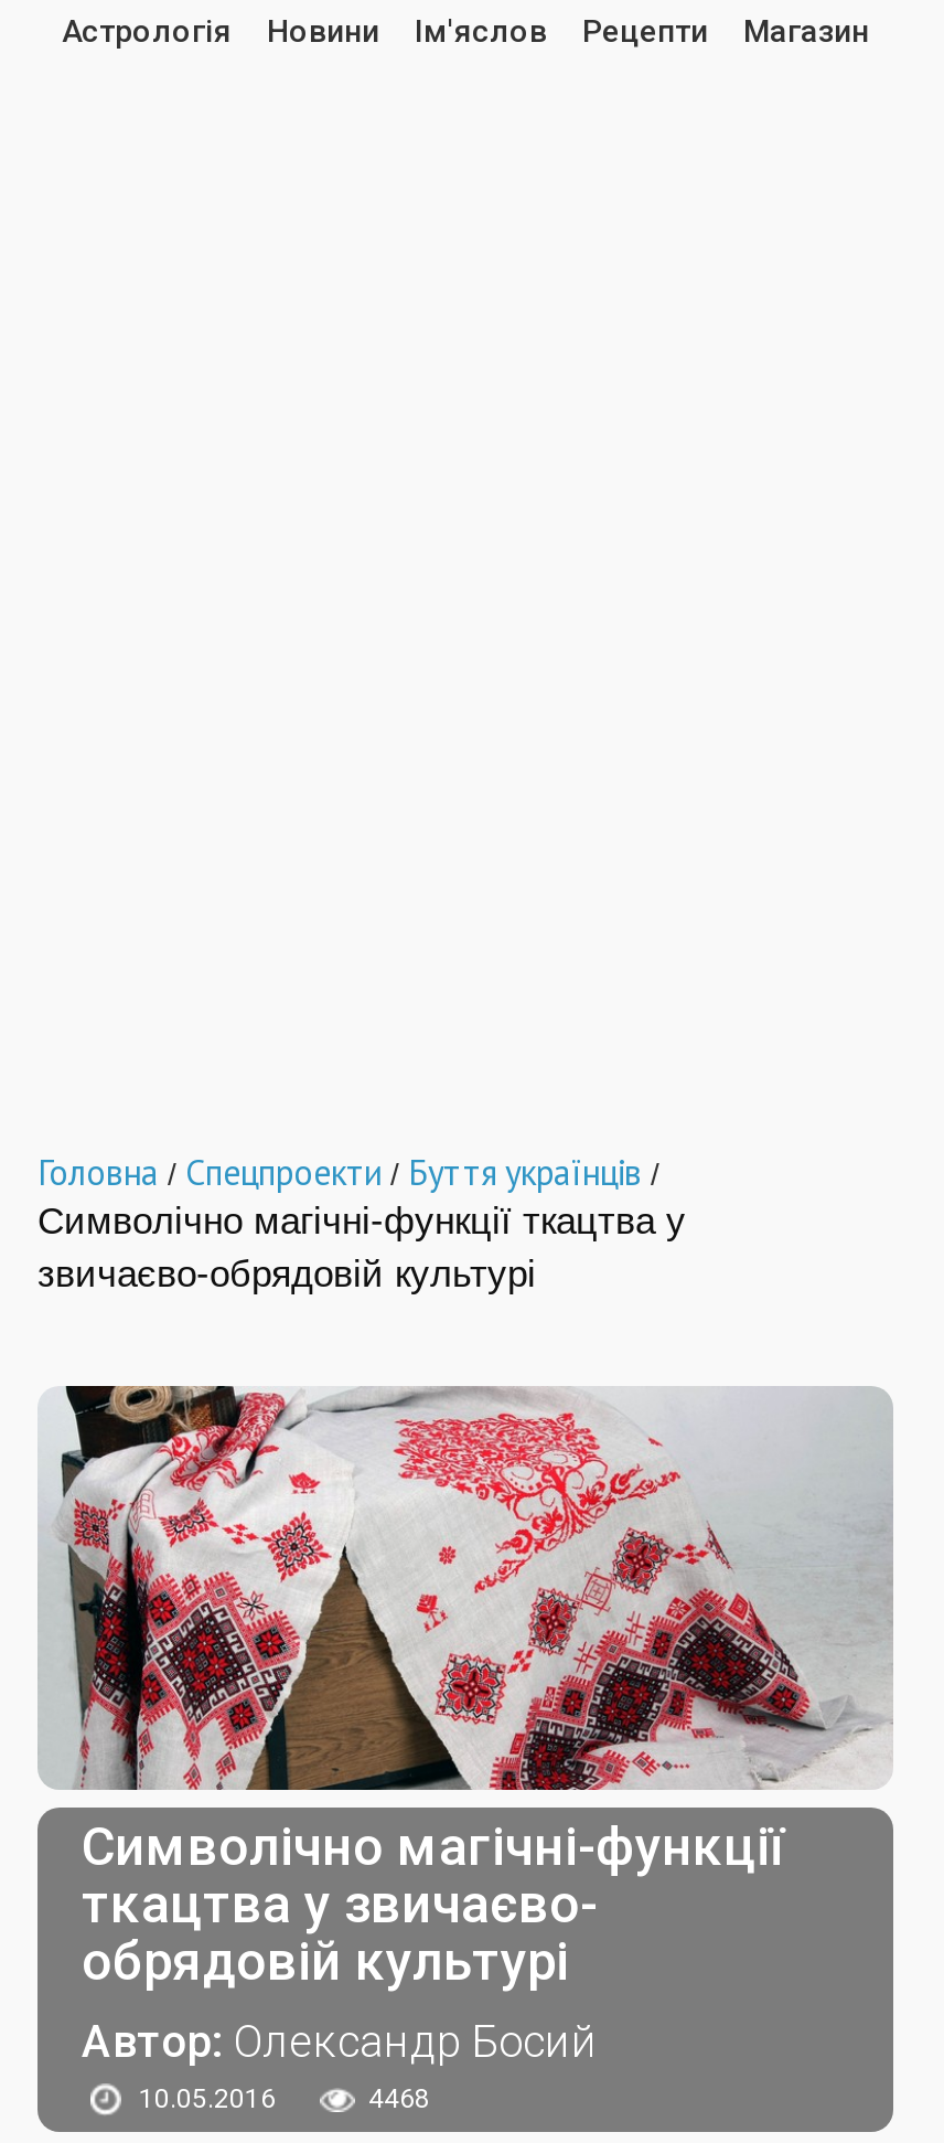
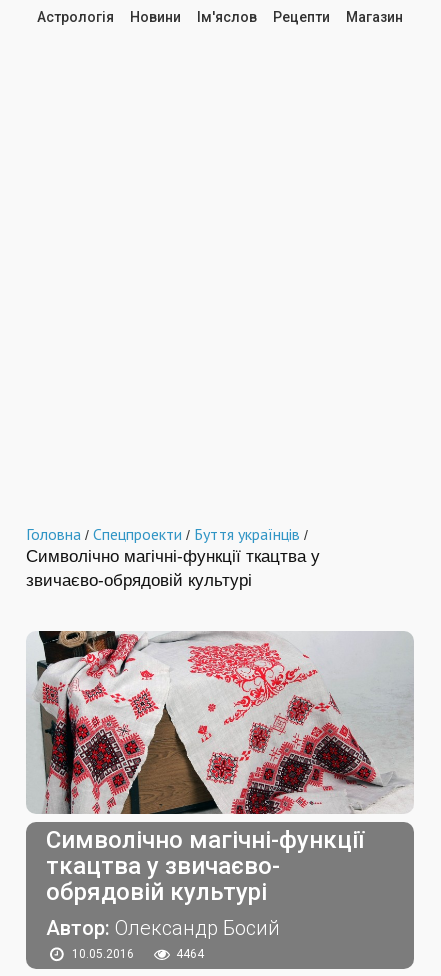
- 4468
+ 4464
